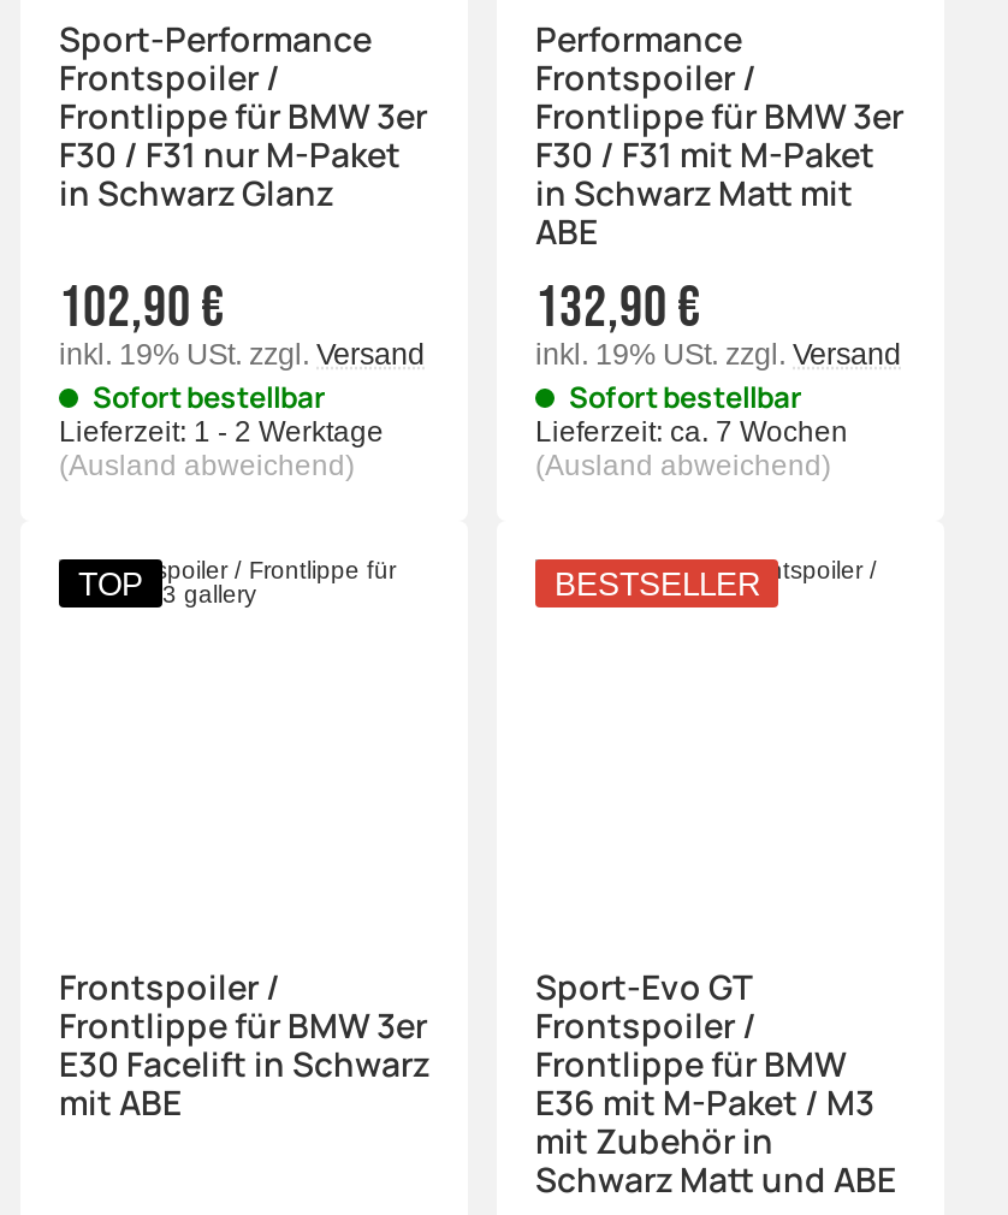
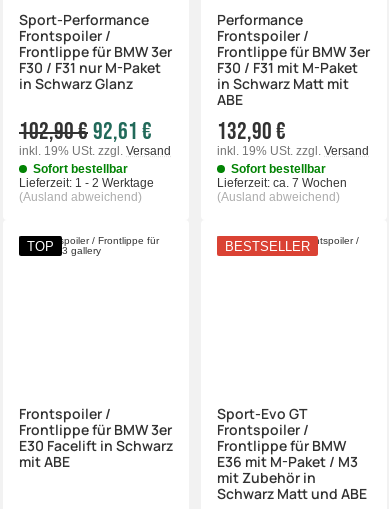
+ 92,61 €
